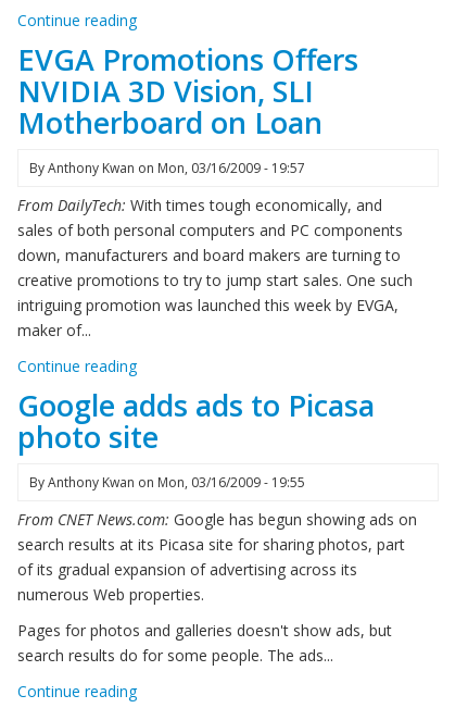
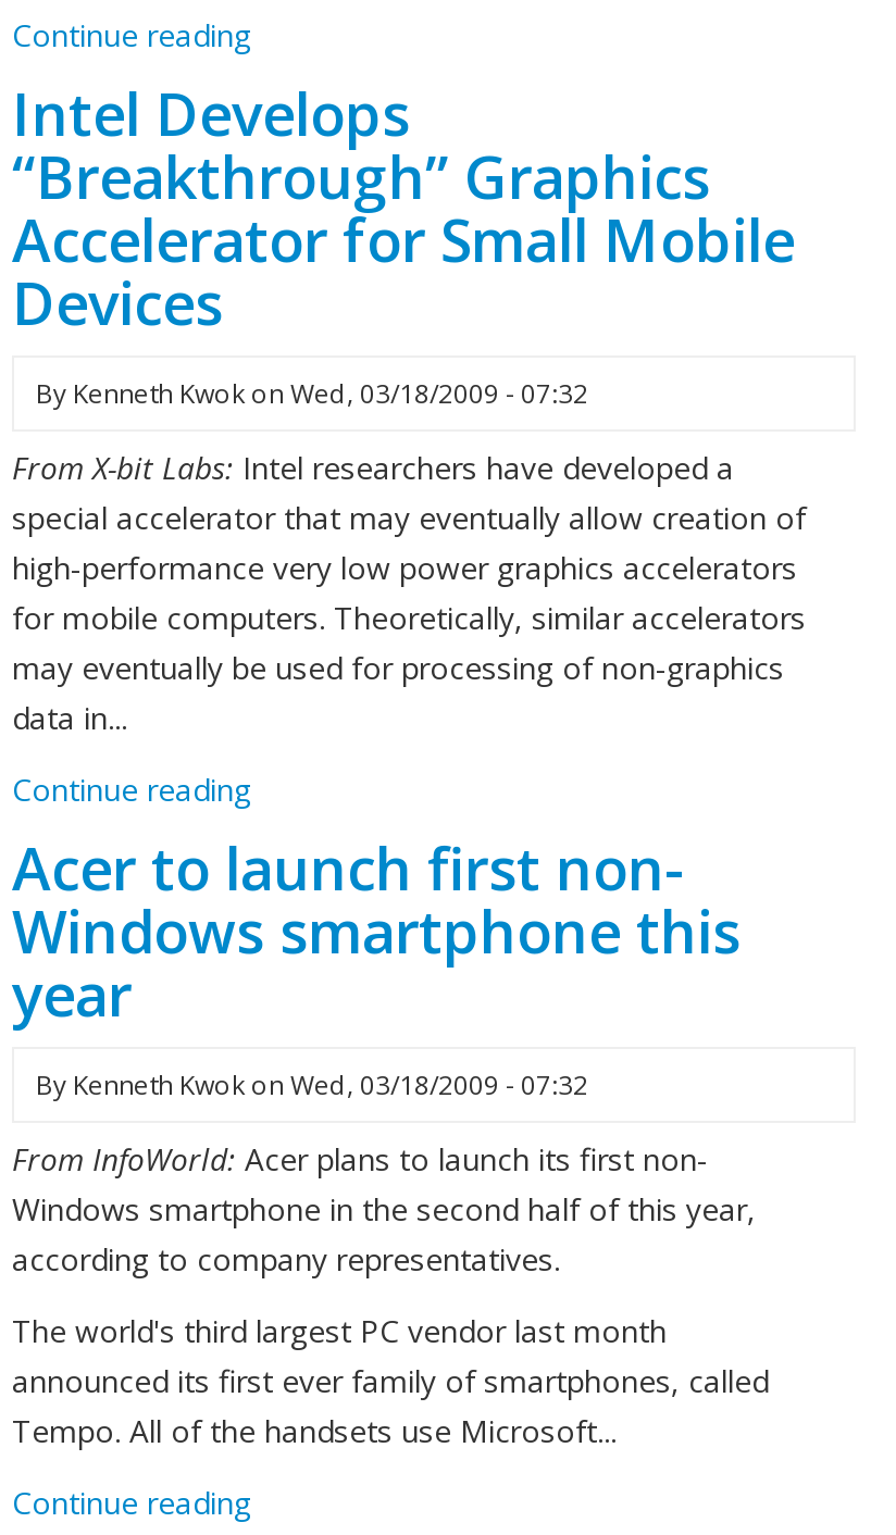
- EVGA Promotions Offers
- NVIDIA 3D Vision, SLI
- Motherboard on Loan
- By Anthony Kwan on Mon, 03/16/2009 - 19:57
+ Intel Develops
+ “Breakthrough” Graphics
+ Accelerator for Small Mobile
+ Devices
+ By Kenneth Kwok on Wed, 03/18/2009 - 07:32

- From DailyTech: With times tough economically, and
- sales of both personal computers and PC components
- down, manufacturers and board makers are turning to
- creative promotions to try to jump start sales. One such
- intriguing promotion was launched this week by EVGA,
- maker of...
+ From X-bit Labs: Intel researchers have developed a
+ special accelerator that may eventually allow creation of
+ high-performance very low power graphics accelerators
+ for mobile computers. Theoretically, similar accelerators
+ may eventually be used for processing of non-graphics
+ data in...

- Google adds ads to Picasa
- photo site
- By Anthony Kwan on Mon, 03/16/2009 - 19:55
+ Acer to launch first non-
+ Windows smartphone this
+ year
+ By Kenneth Kwok on Wed, 03/18/2009 - 07:32

- From CNET News.com: Google has begun showing ads on
- search results at its Picasa site for sharing photos, part
- of its gradual expansion of advertising across its
- numerous Web properties.
+ From InfoWorld: Acer plans to launch its first non-
+ Windows smartphone in the second half of this year,
+ according to company representatives.

- Pages for photos and galleries doesn't show ads, but
- search results do for some people. The ads...
+ The world's third largest PC vendor last month
+ announced its first ever family of smartphones, called
+ Tempo. All of the handsets use Microsoft...
